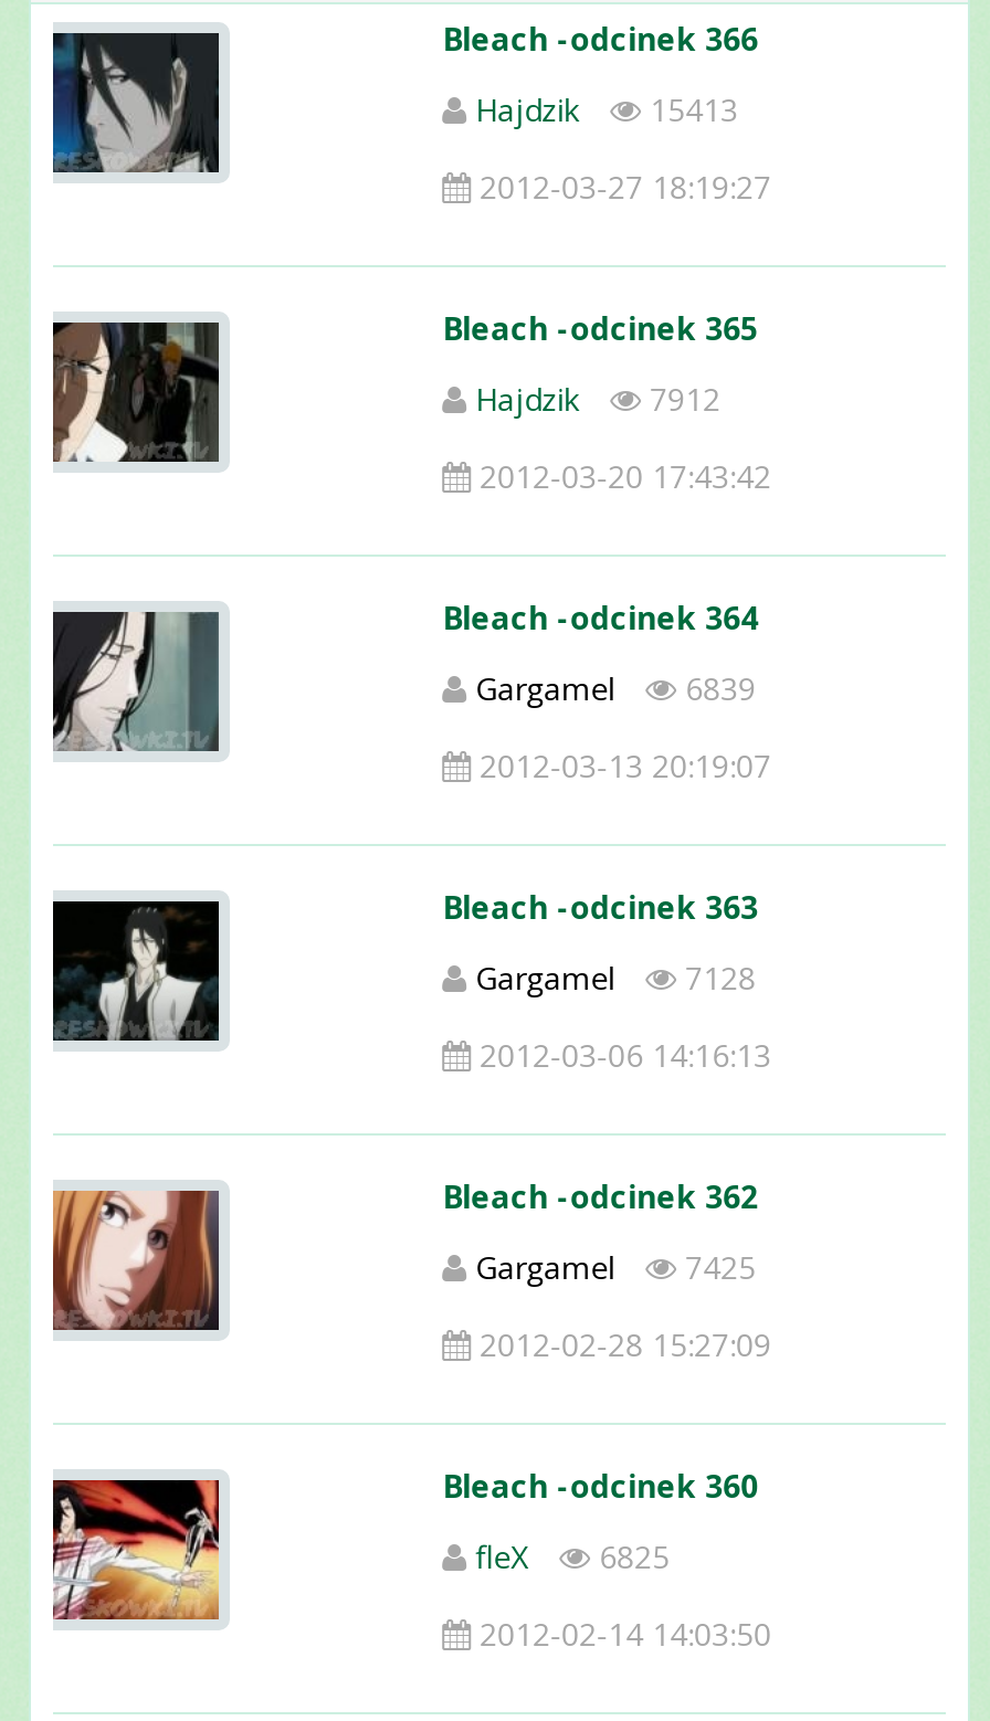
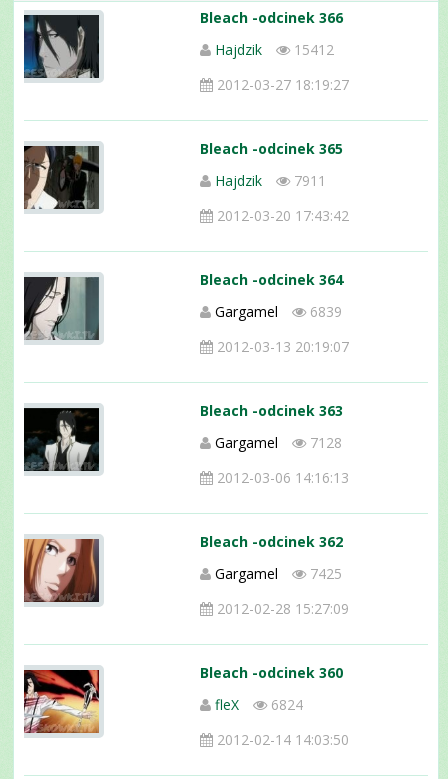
- Hajdzik 15413
+ Hajdzik 15412

- Hajdzik 7912
+ Hajdzik 7911

- fleX 6825
+ fleX 6824
